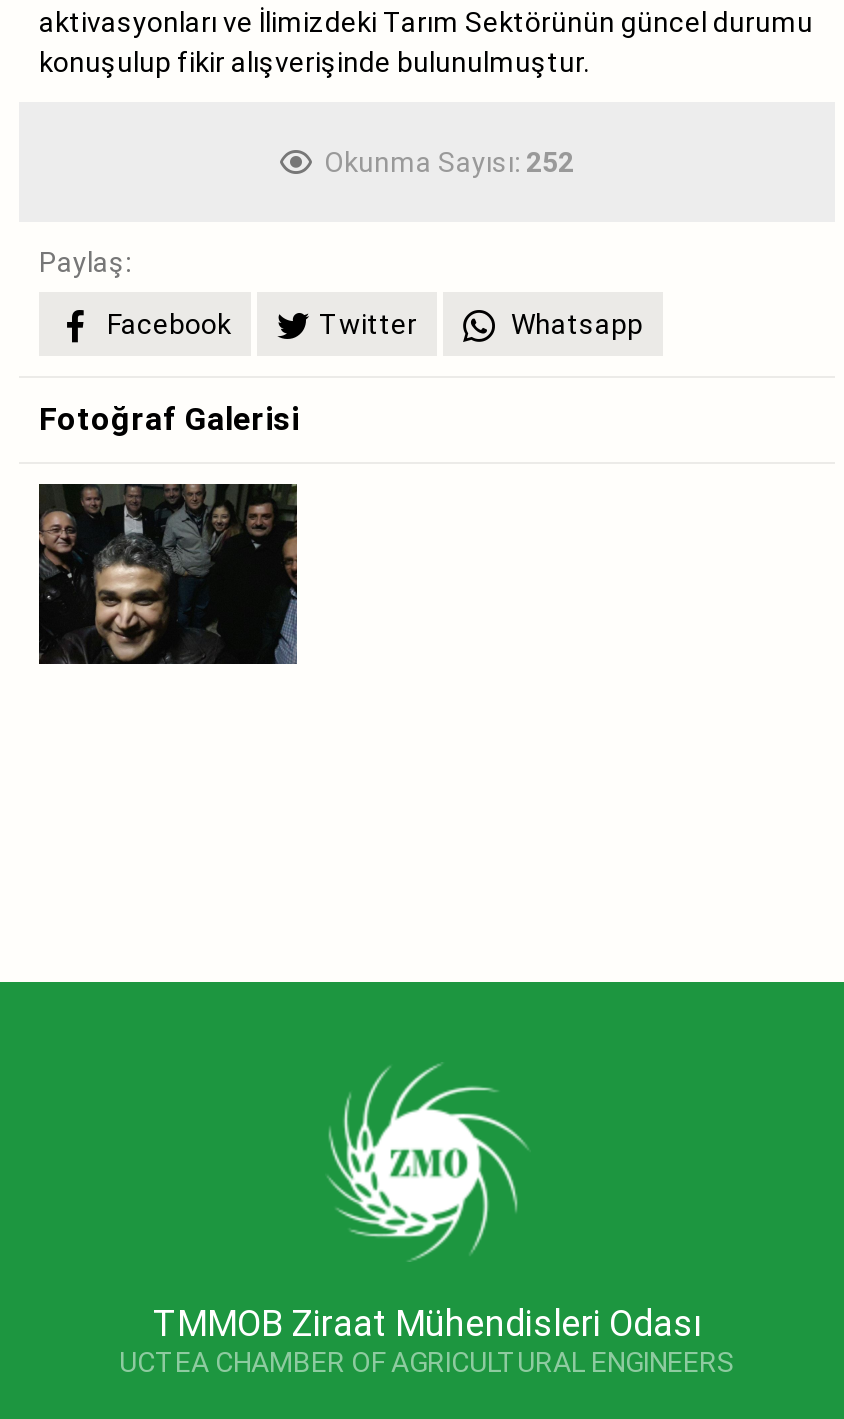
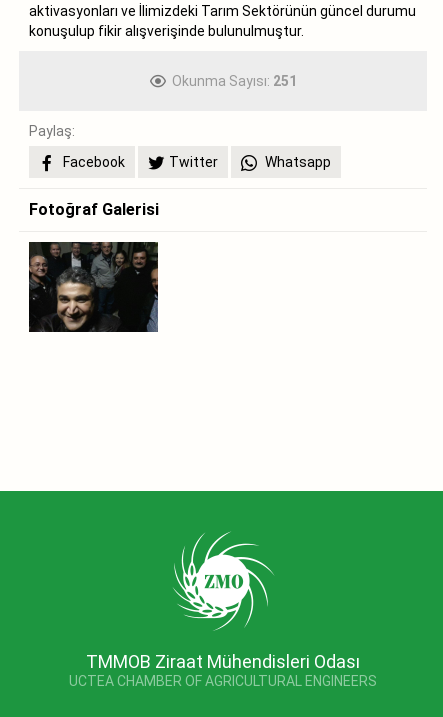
- Okunma Sayısı: 252
+ Okunma Sayısı: 251
